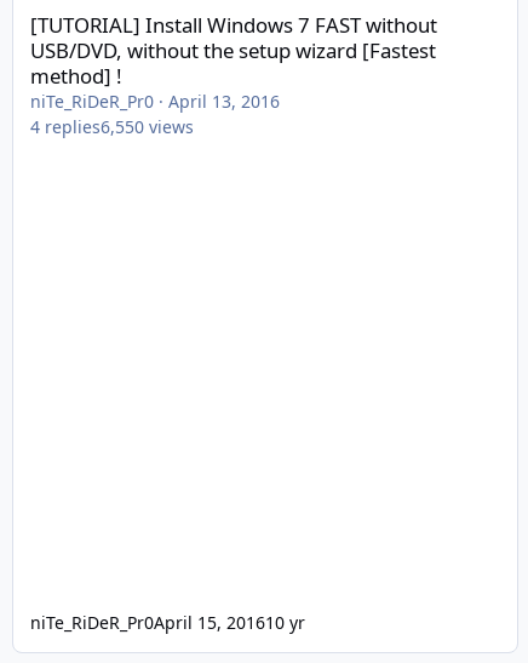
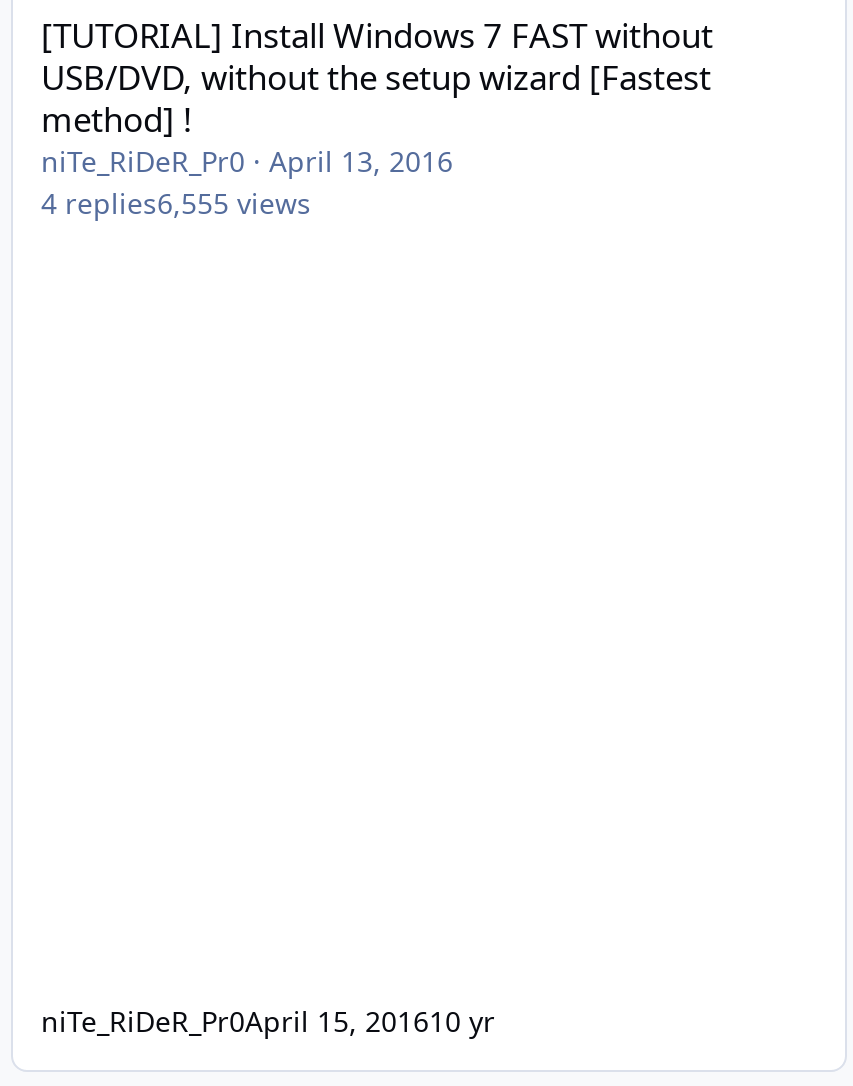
- 4 replies6,550 views
+ 4 replies6,555 views
